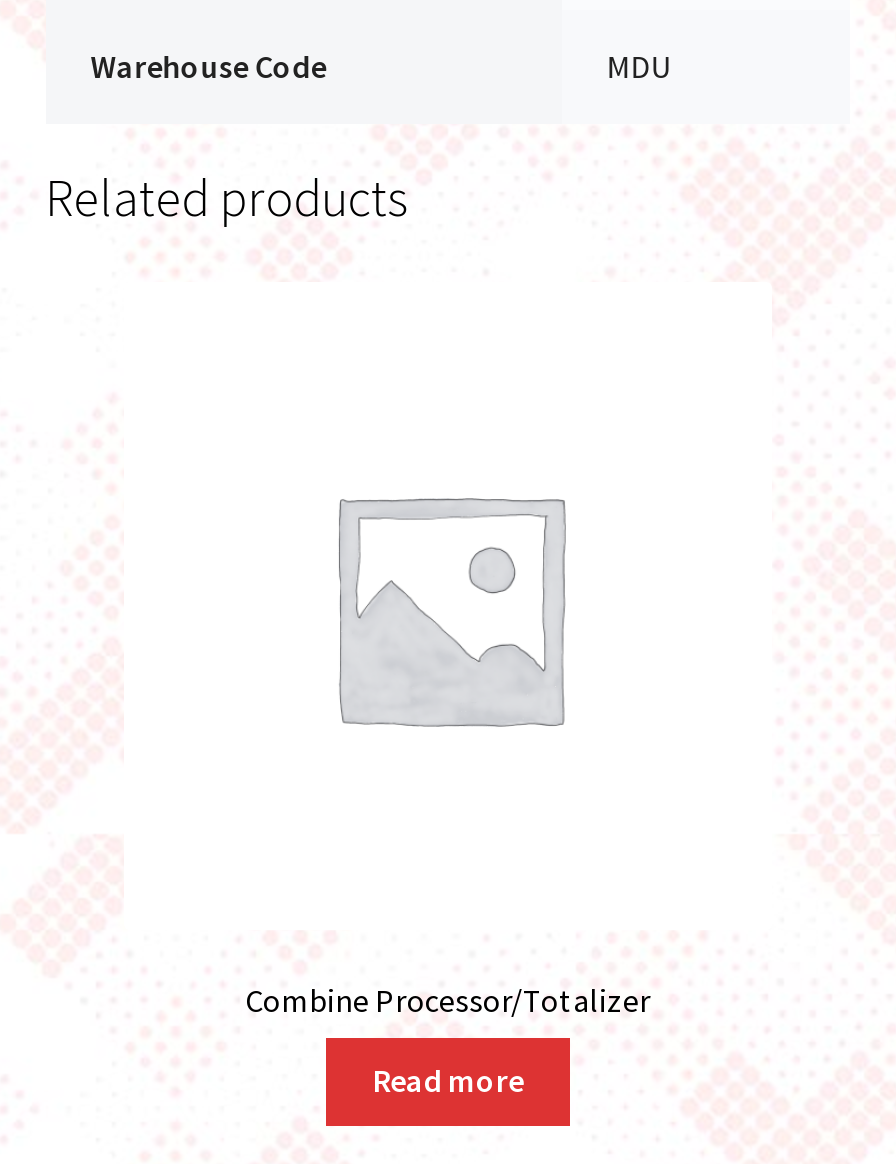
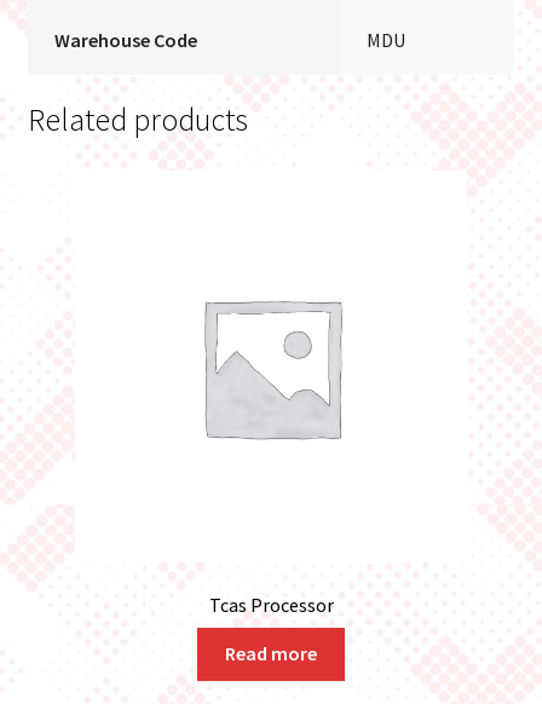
- Combine Processor/Totalizer
+ Tcas Processor
